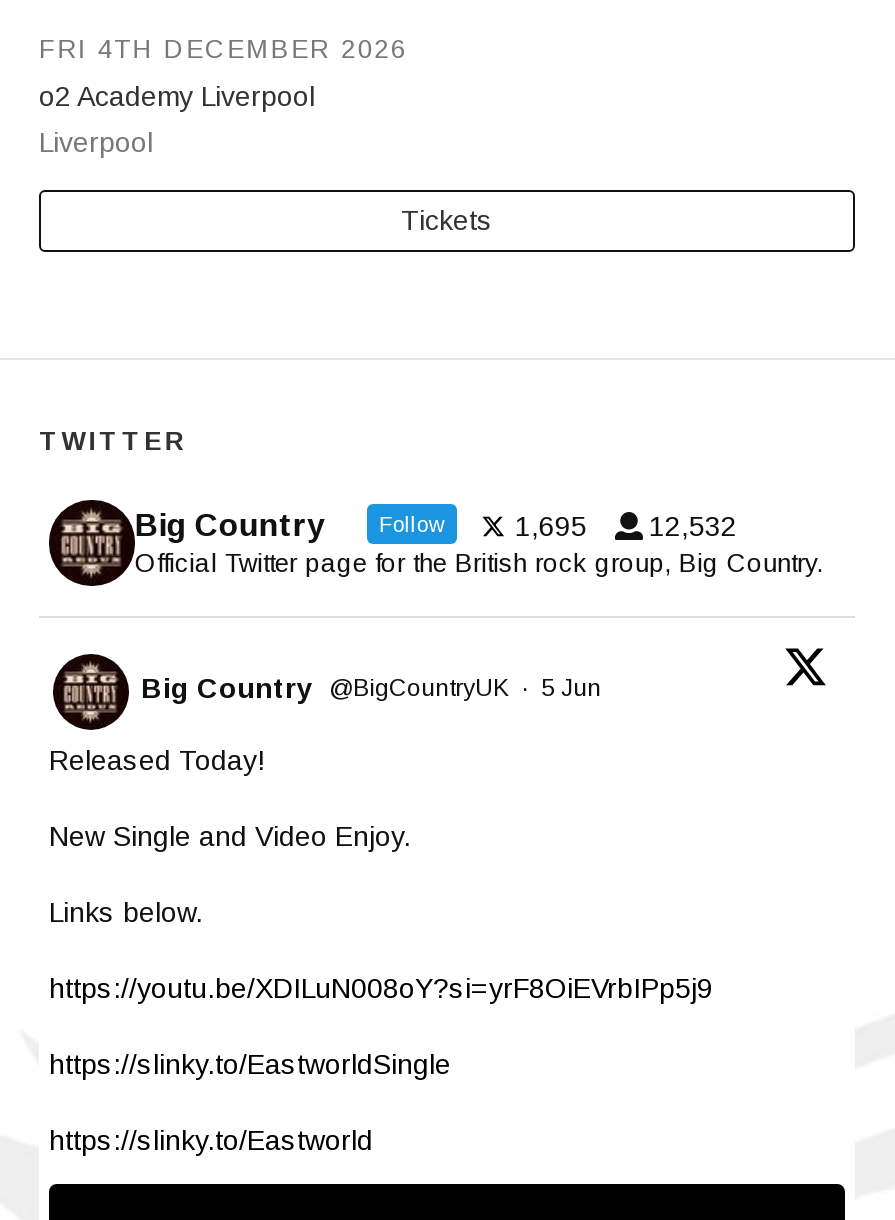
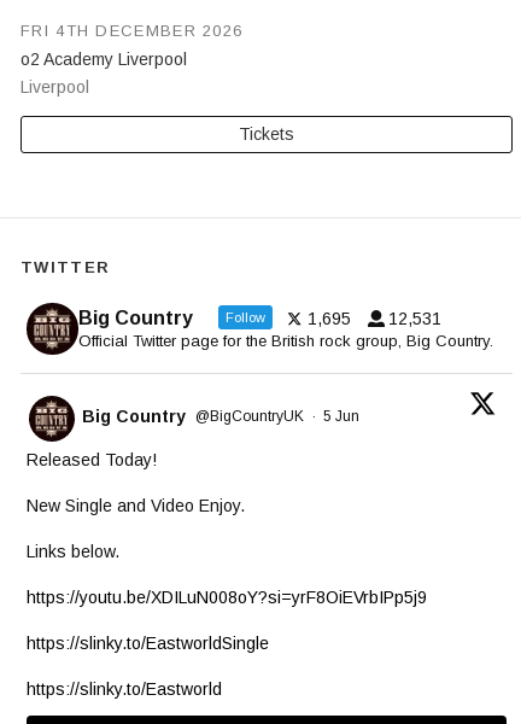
- 1,695 12,532
+ 1,695 12,531
